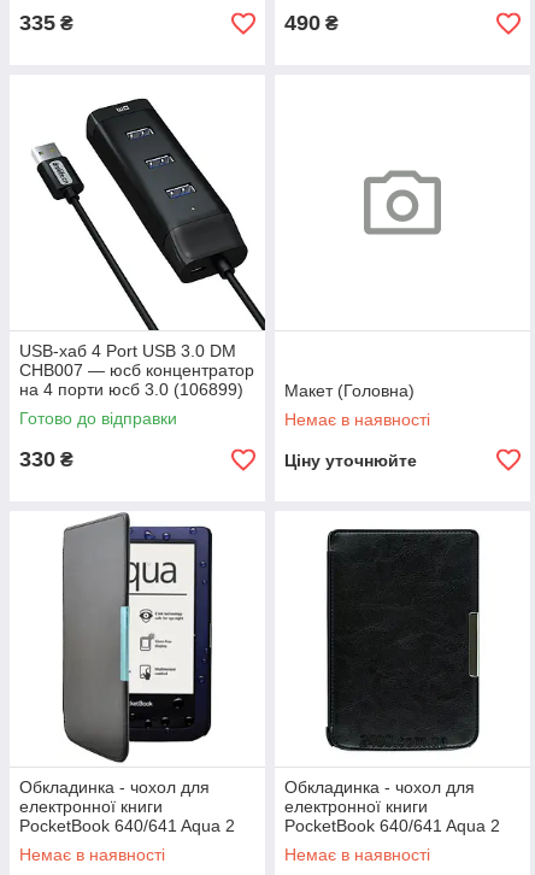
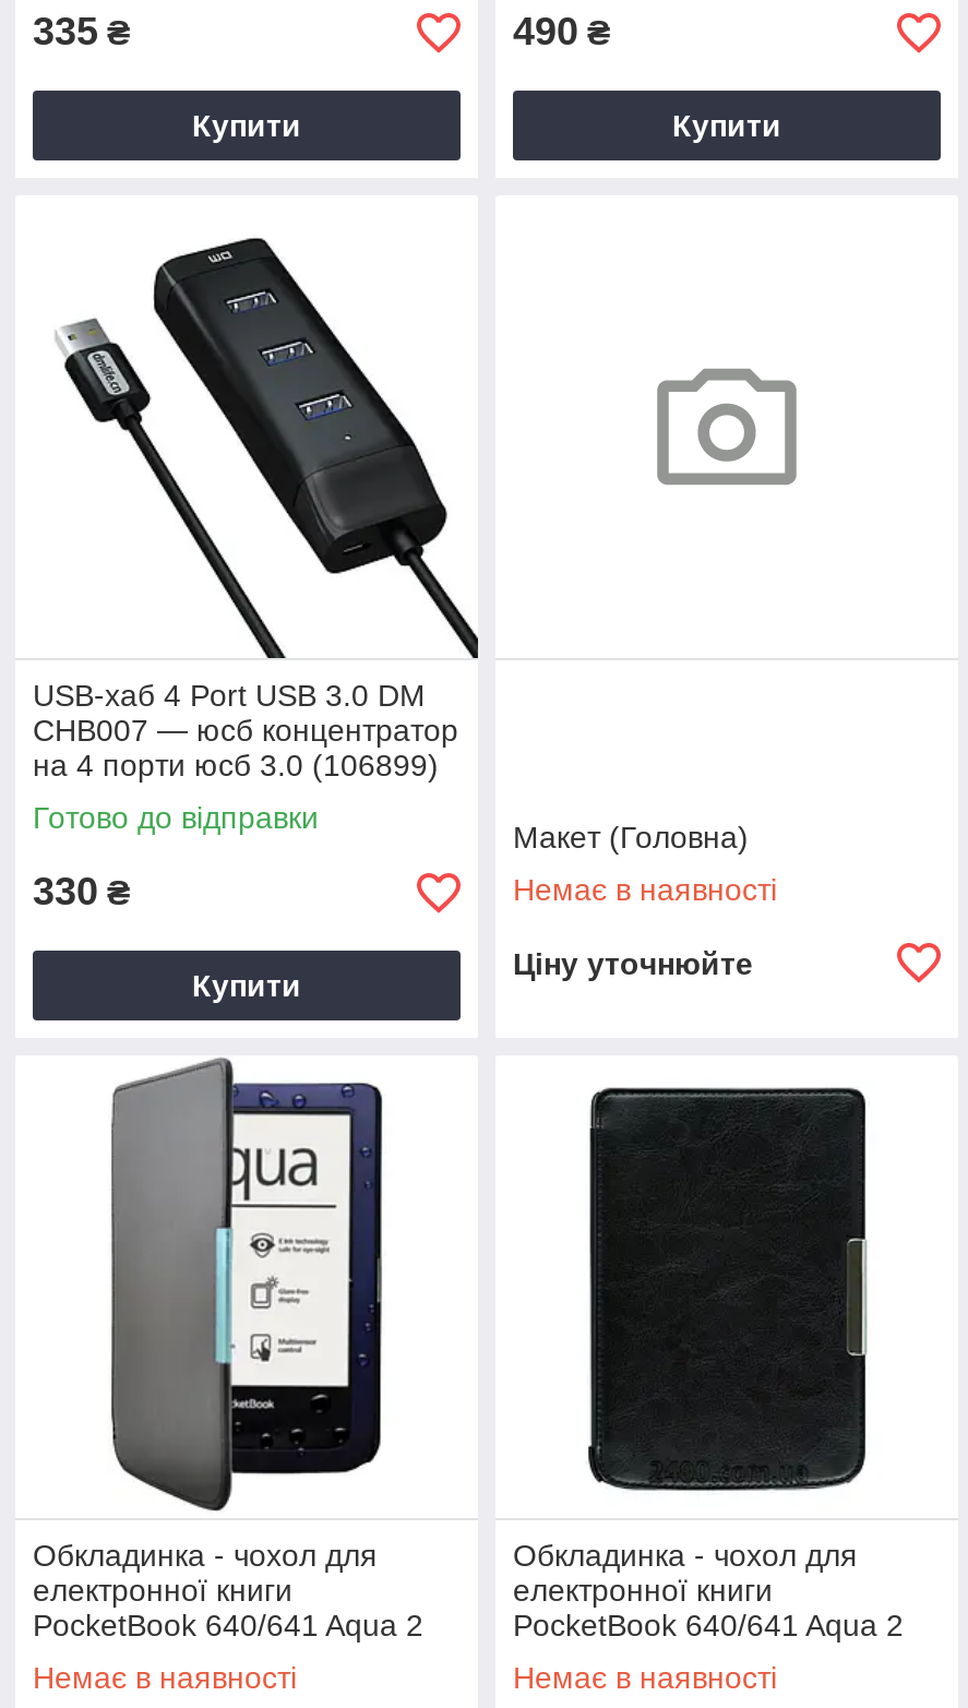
+ Купити

+ Купити

+ Купити
